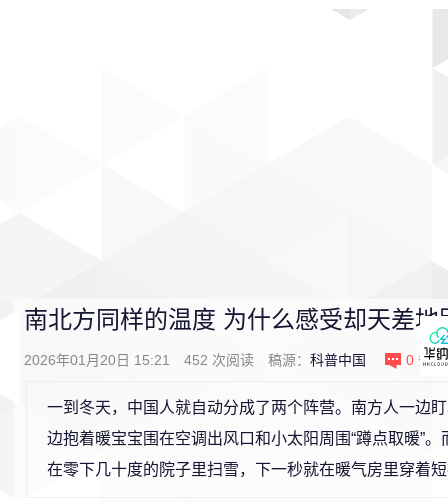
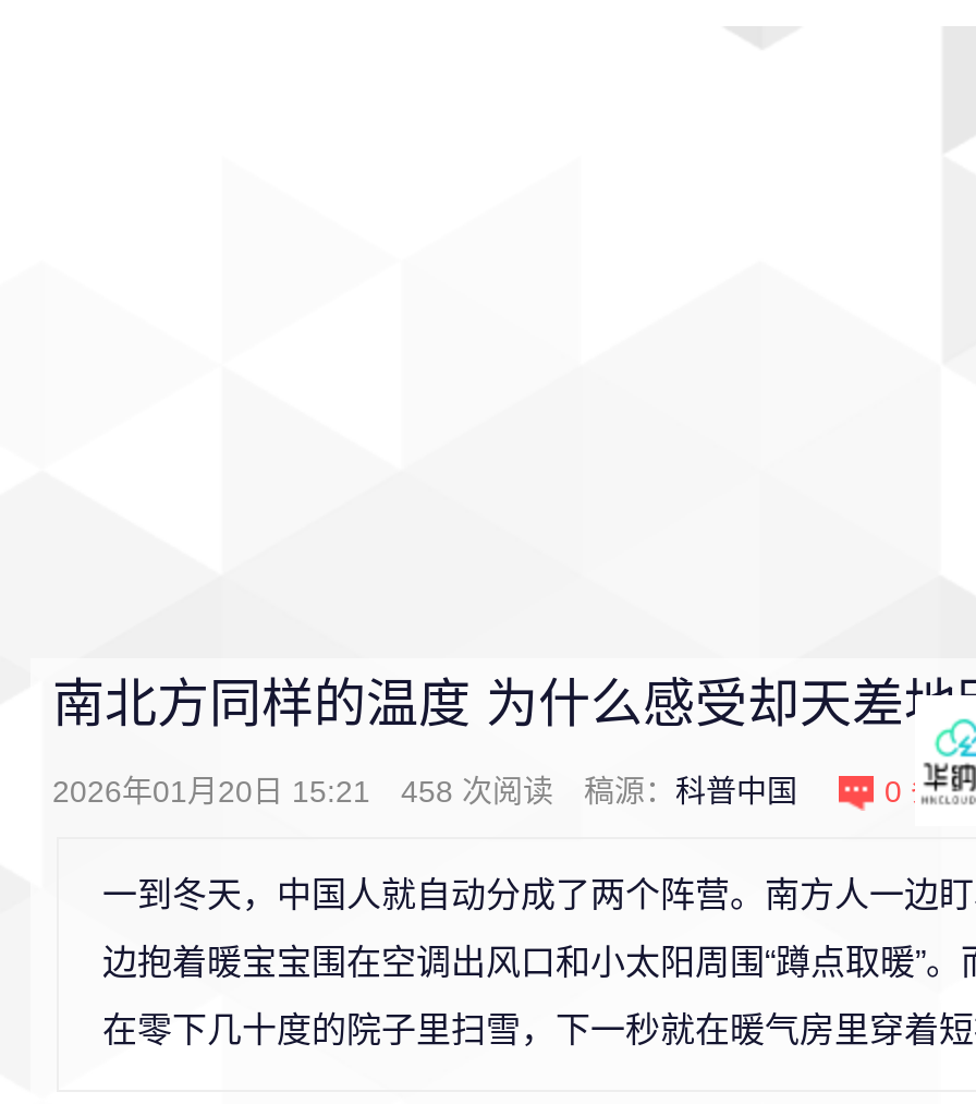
- 2026年01月20日 15:21 452次阅读 稿源：科普中国
+ 2026年01月20日 15:21 458次阅读 稿源：科普中国
